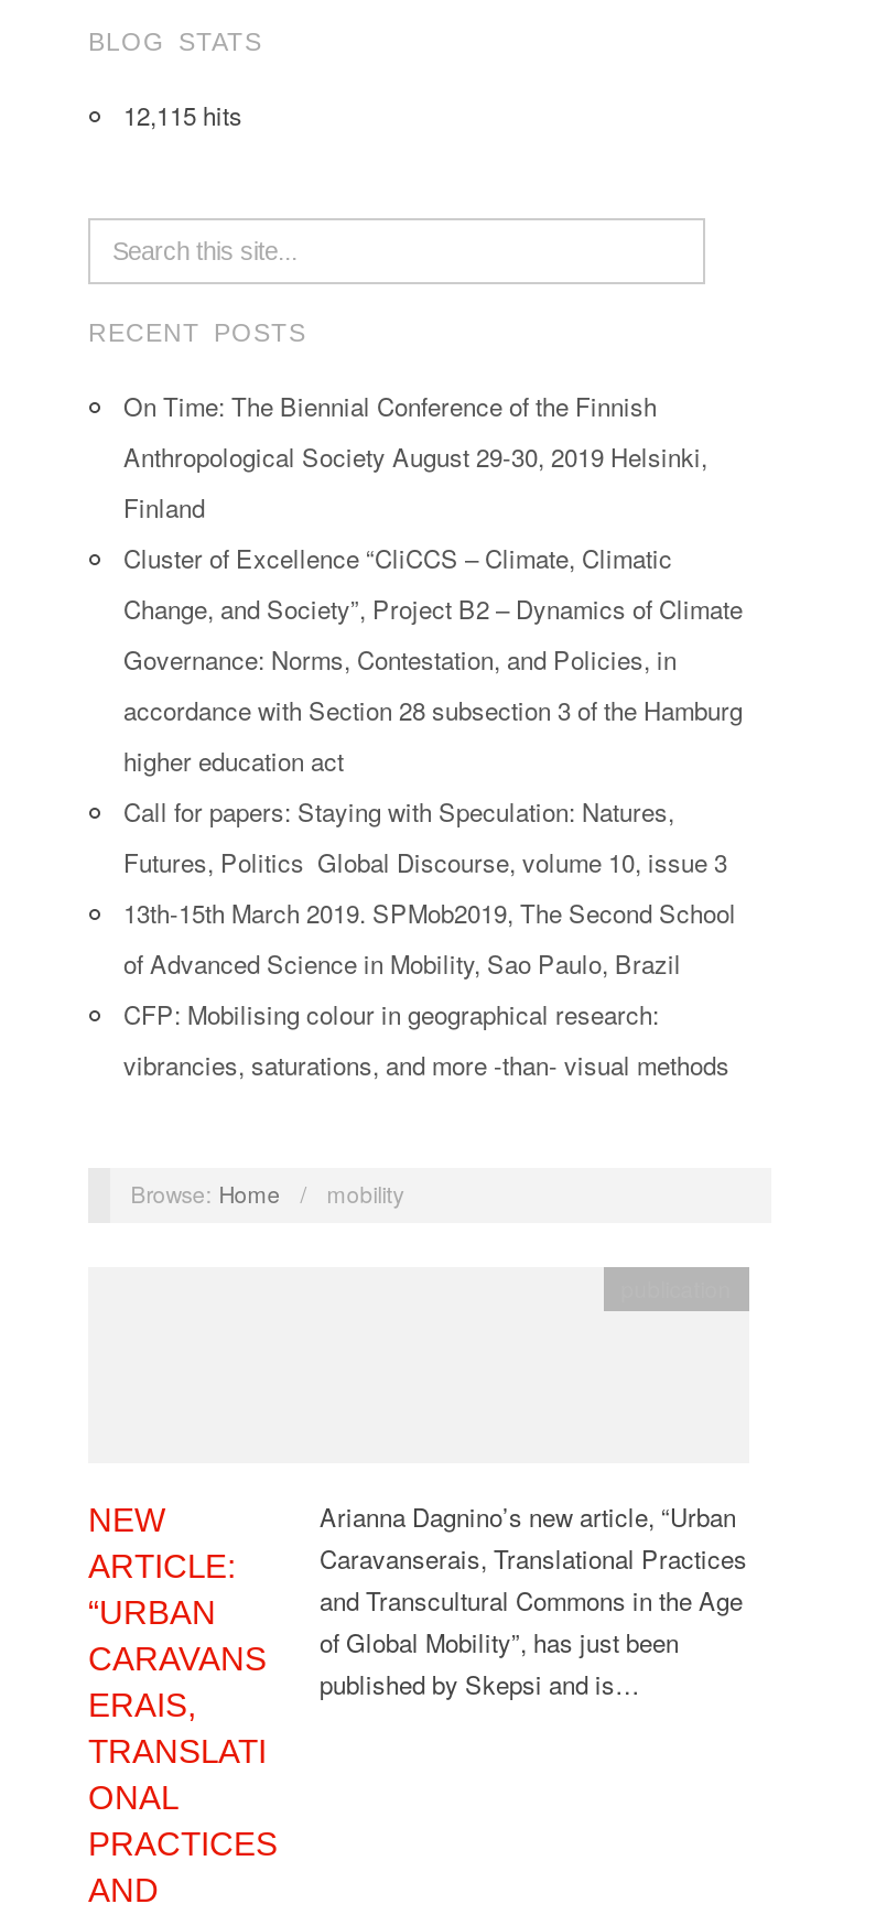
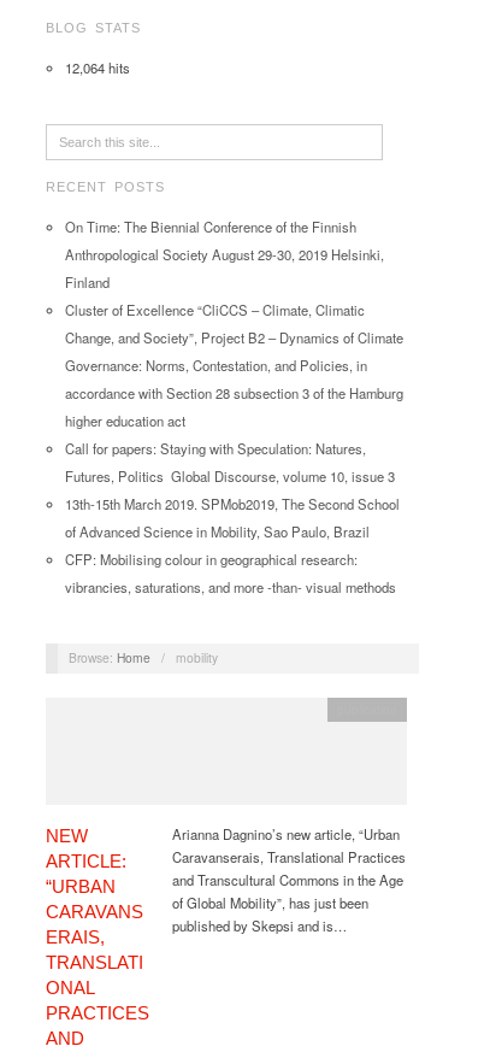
- 12,115 hits
+ 12,064 hits
